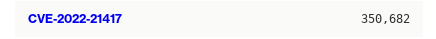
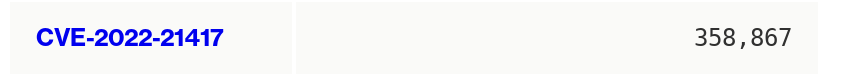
- 350,682
+ 358,867
